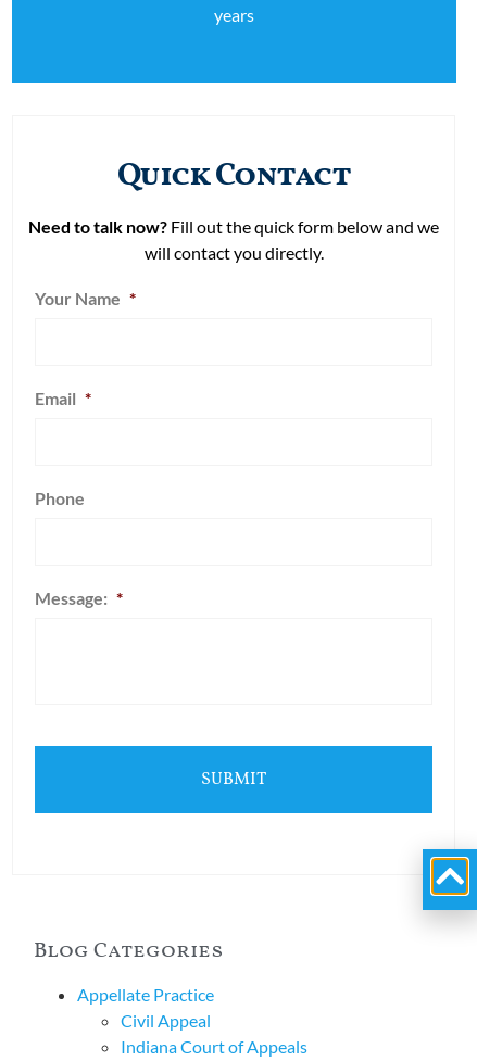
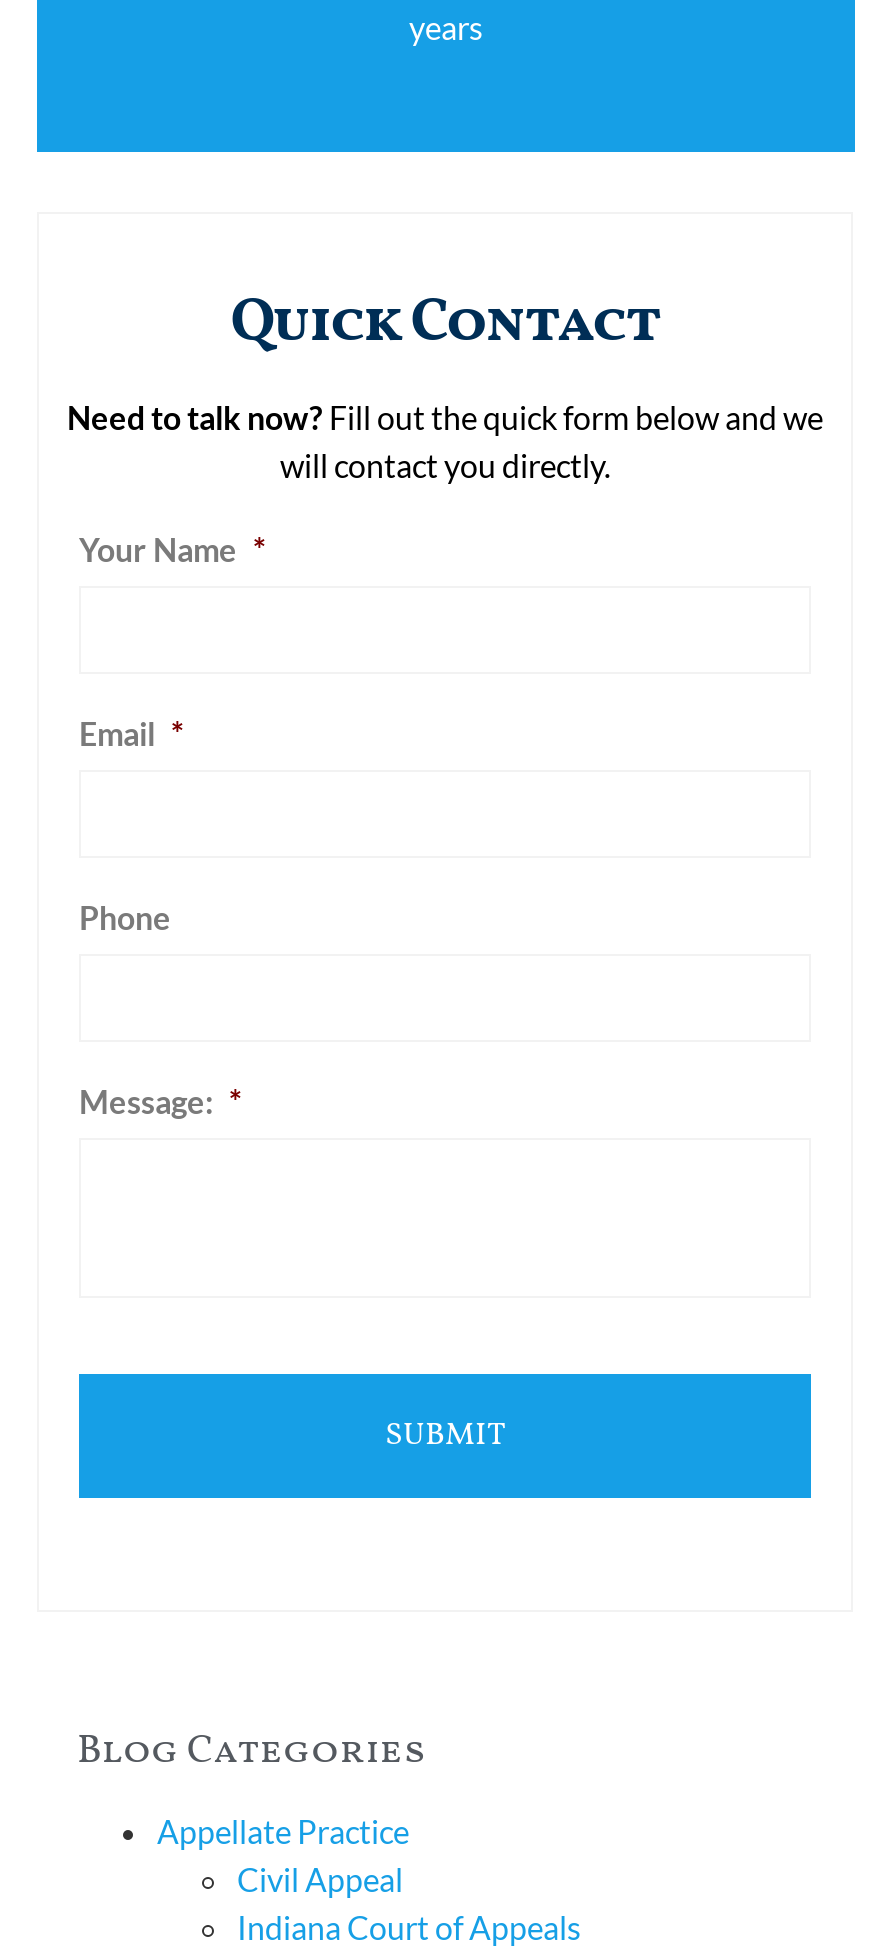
- [image]
